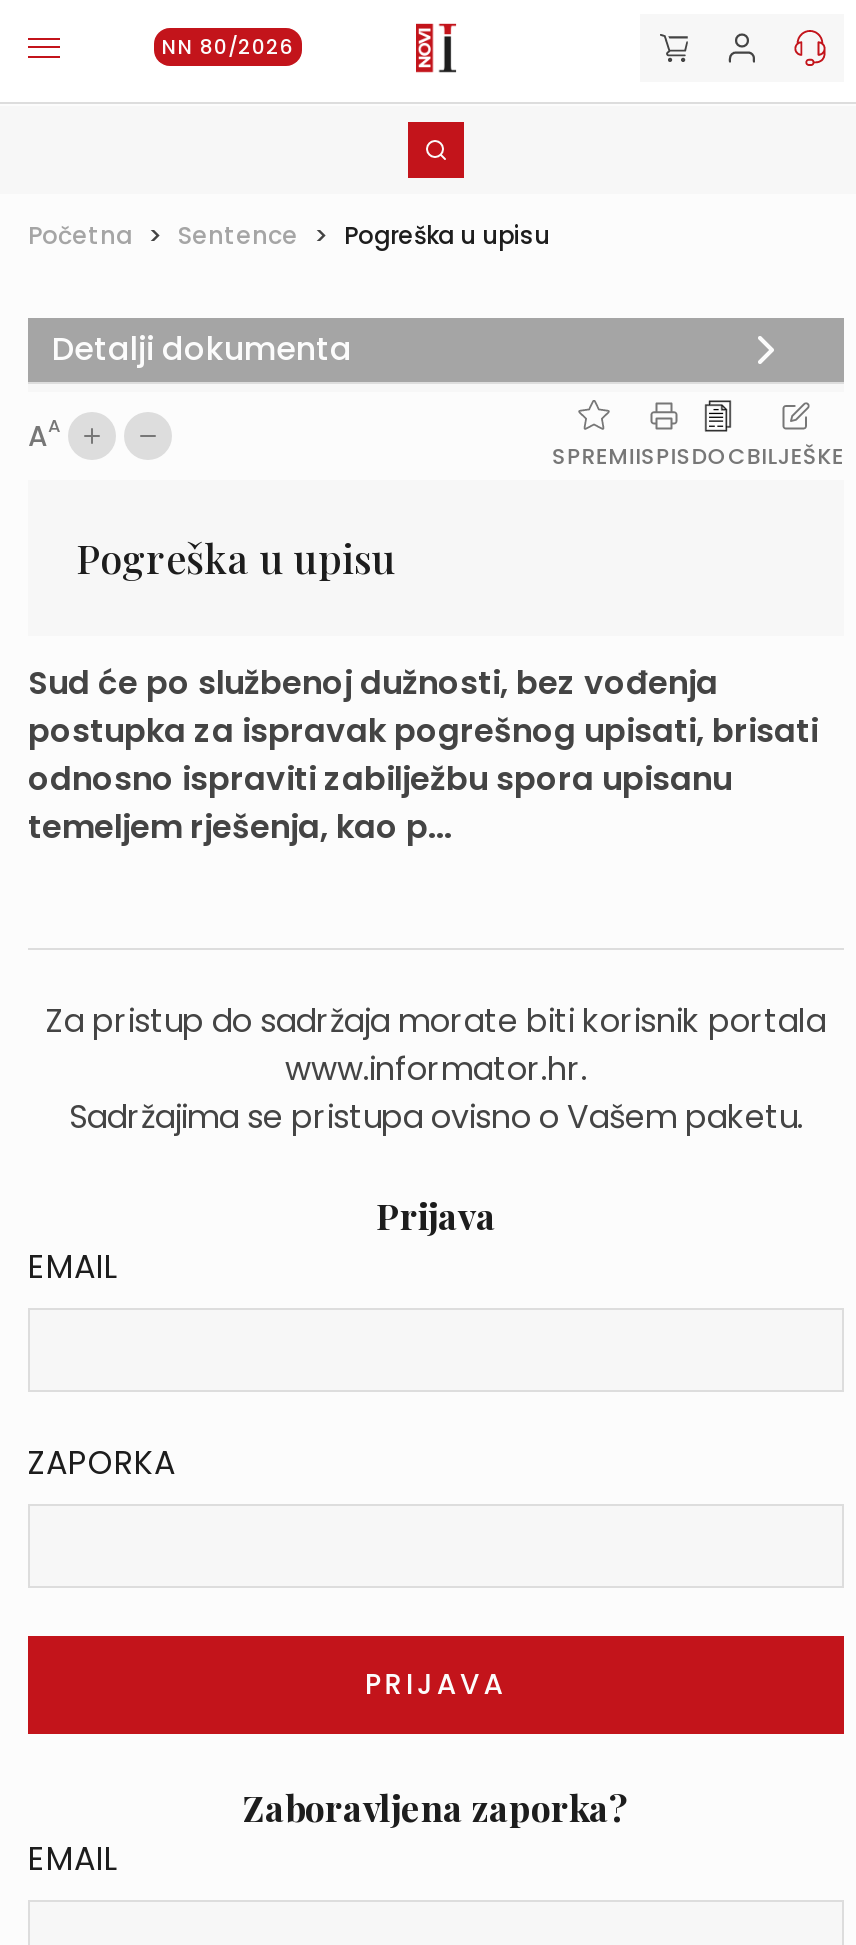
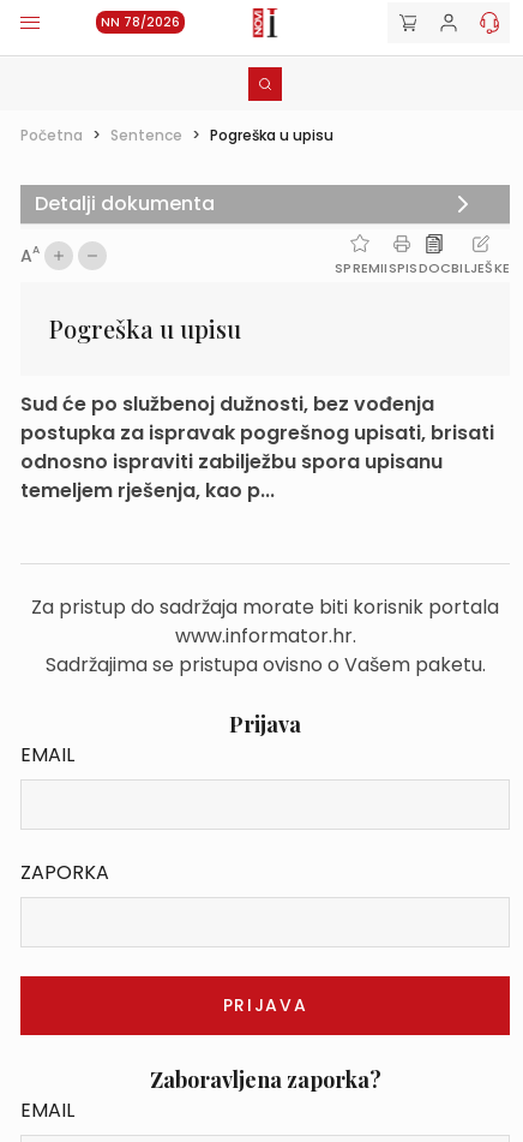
- NN 80/2026
+ NN 78/2026
